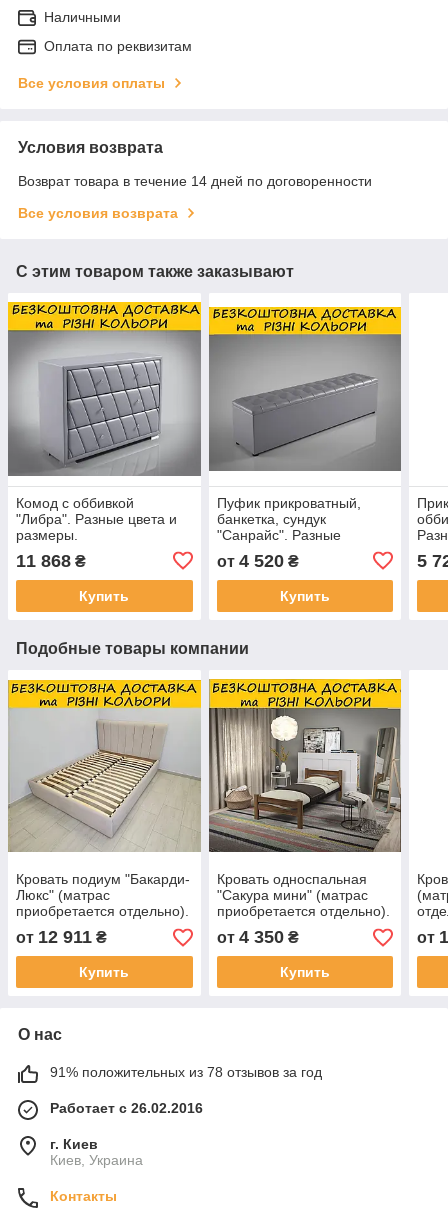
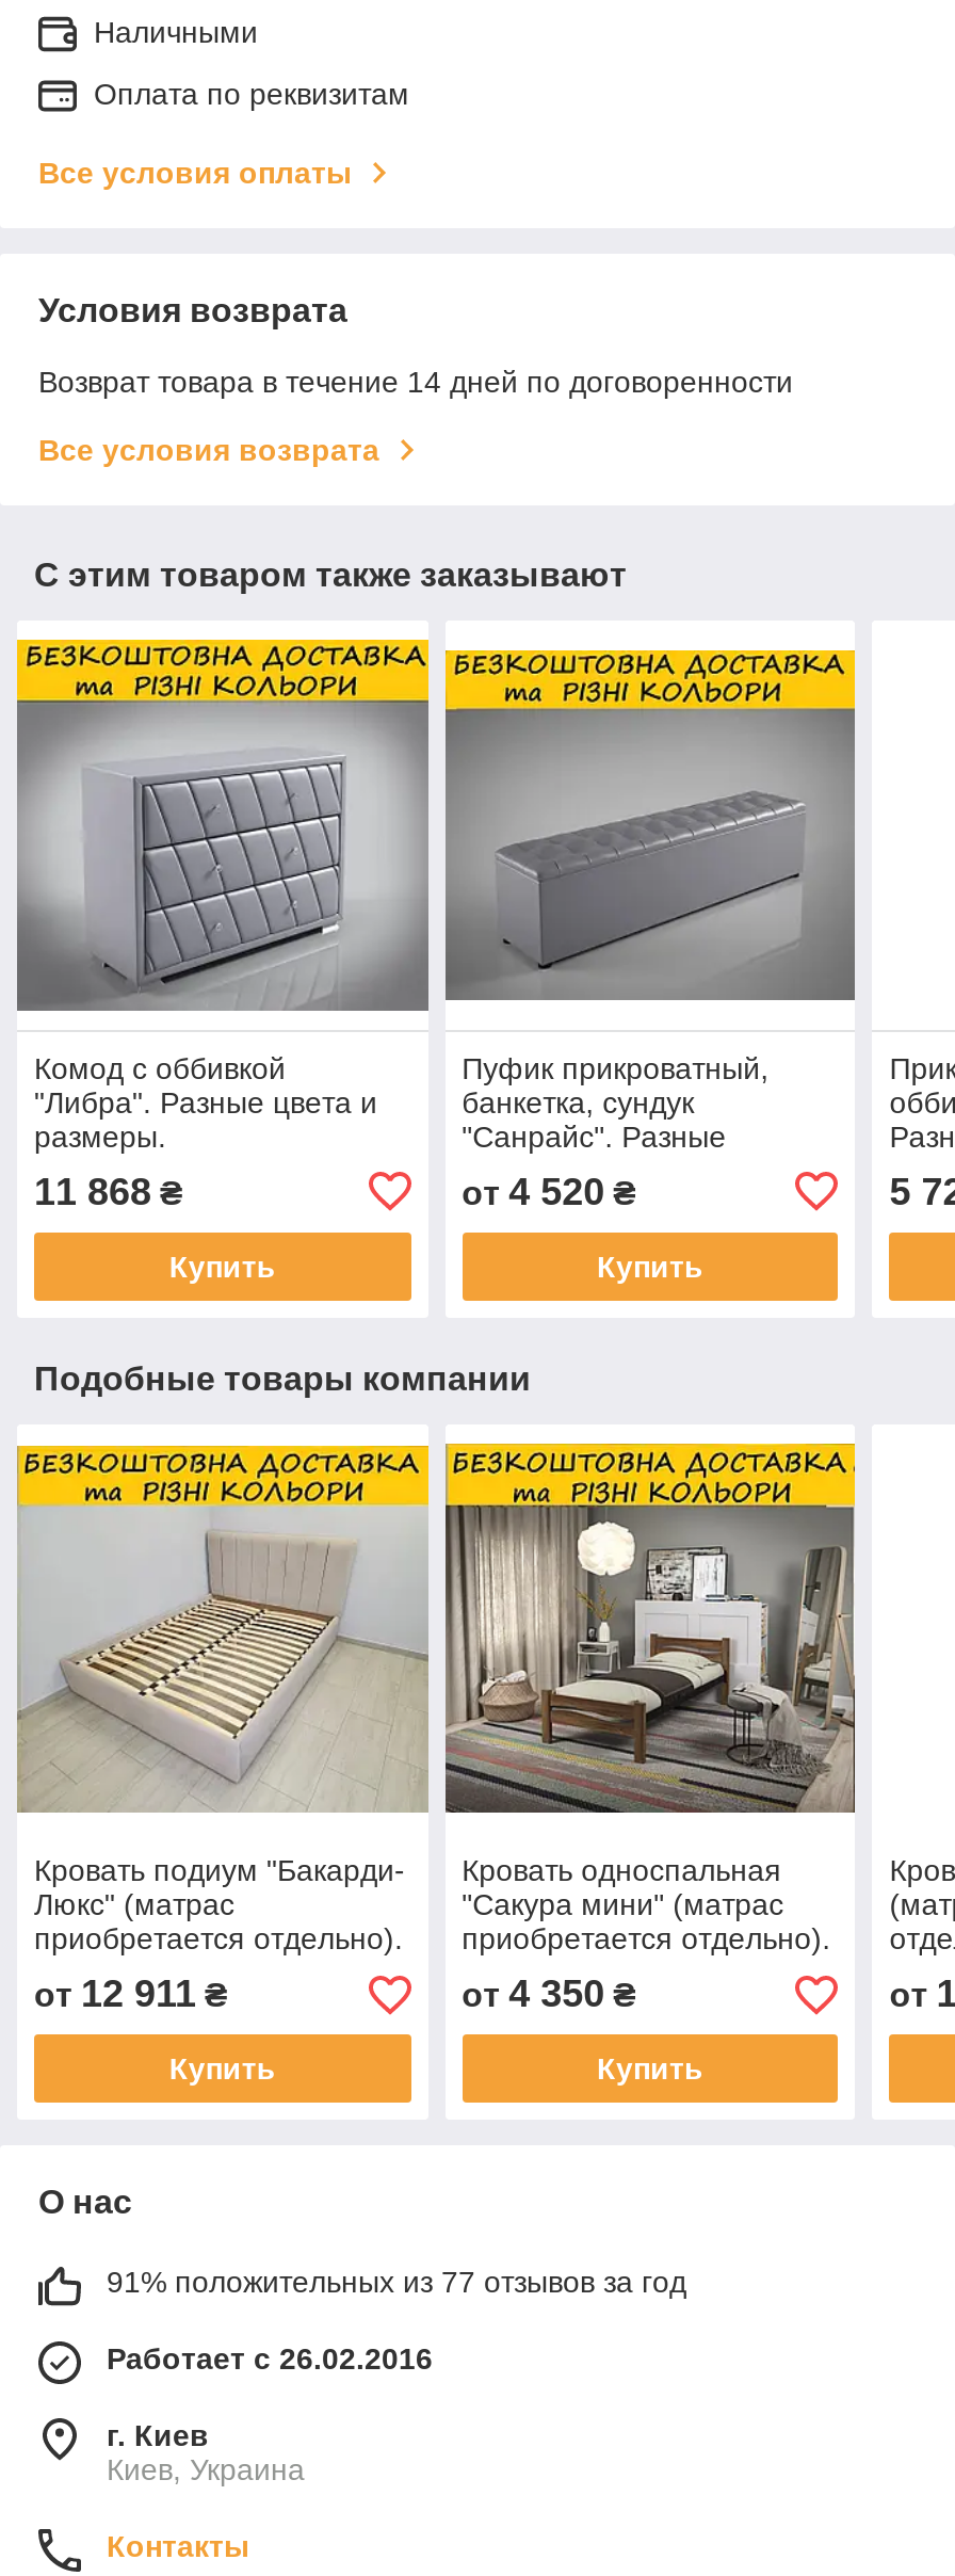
- 91% положительных из 78 отзывов за год
+ 91% положительных из 77 отзывов за год
